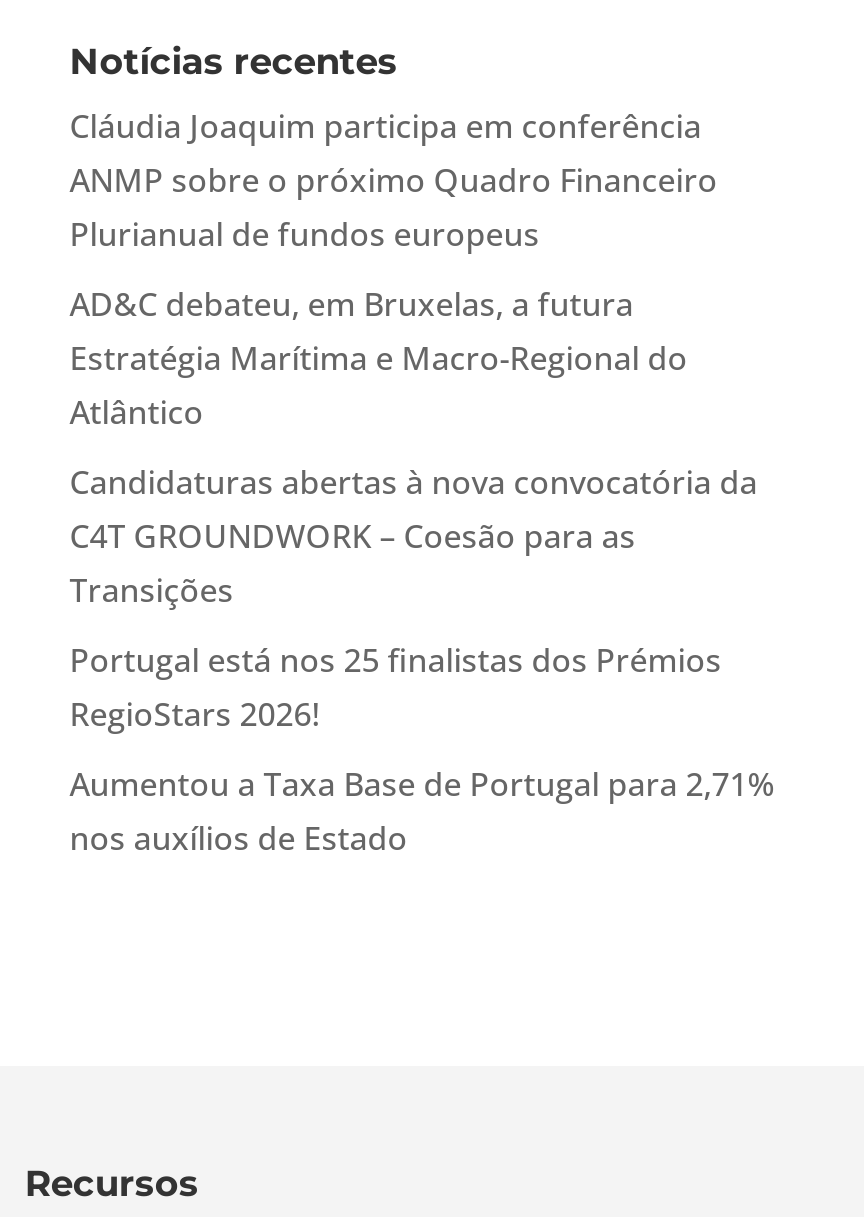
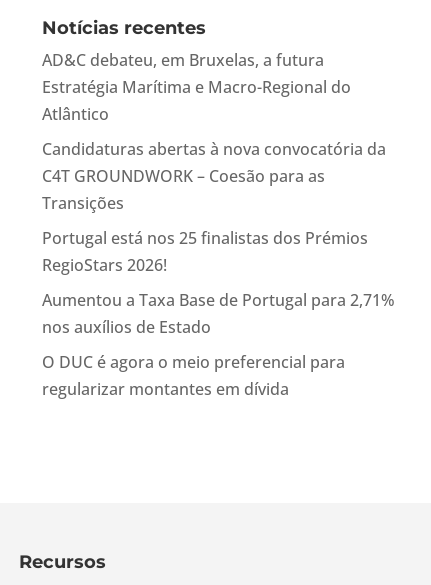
- Cláudia Joaquim participa em conferência
- ANMP sobre o próximo Quadro Financeiro
- Plurianual de fundos europeus

moved up: AD&C debateu, em Bruxelas, a futura | Estratégia Marítima e Macro-Regional do | Atlântico | ... | Aumentou a Taxa Base de Portugal para 2,71% | nos auxílios de Estado

+ O DUC é agora o meio preferencial para
+ regularizar montantes em dívida
